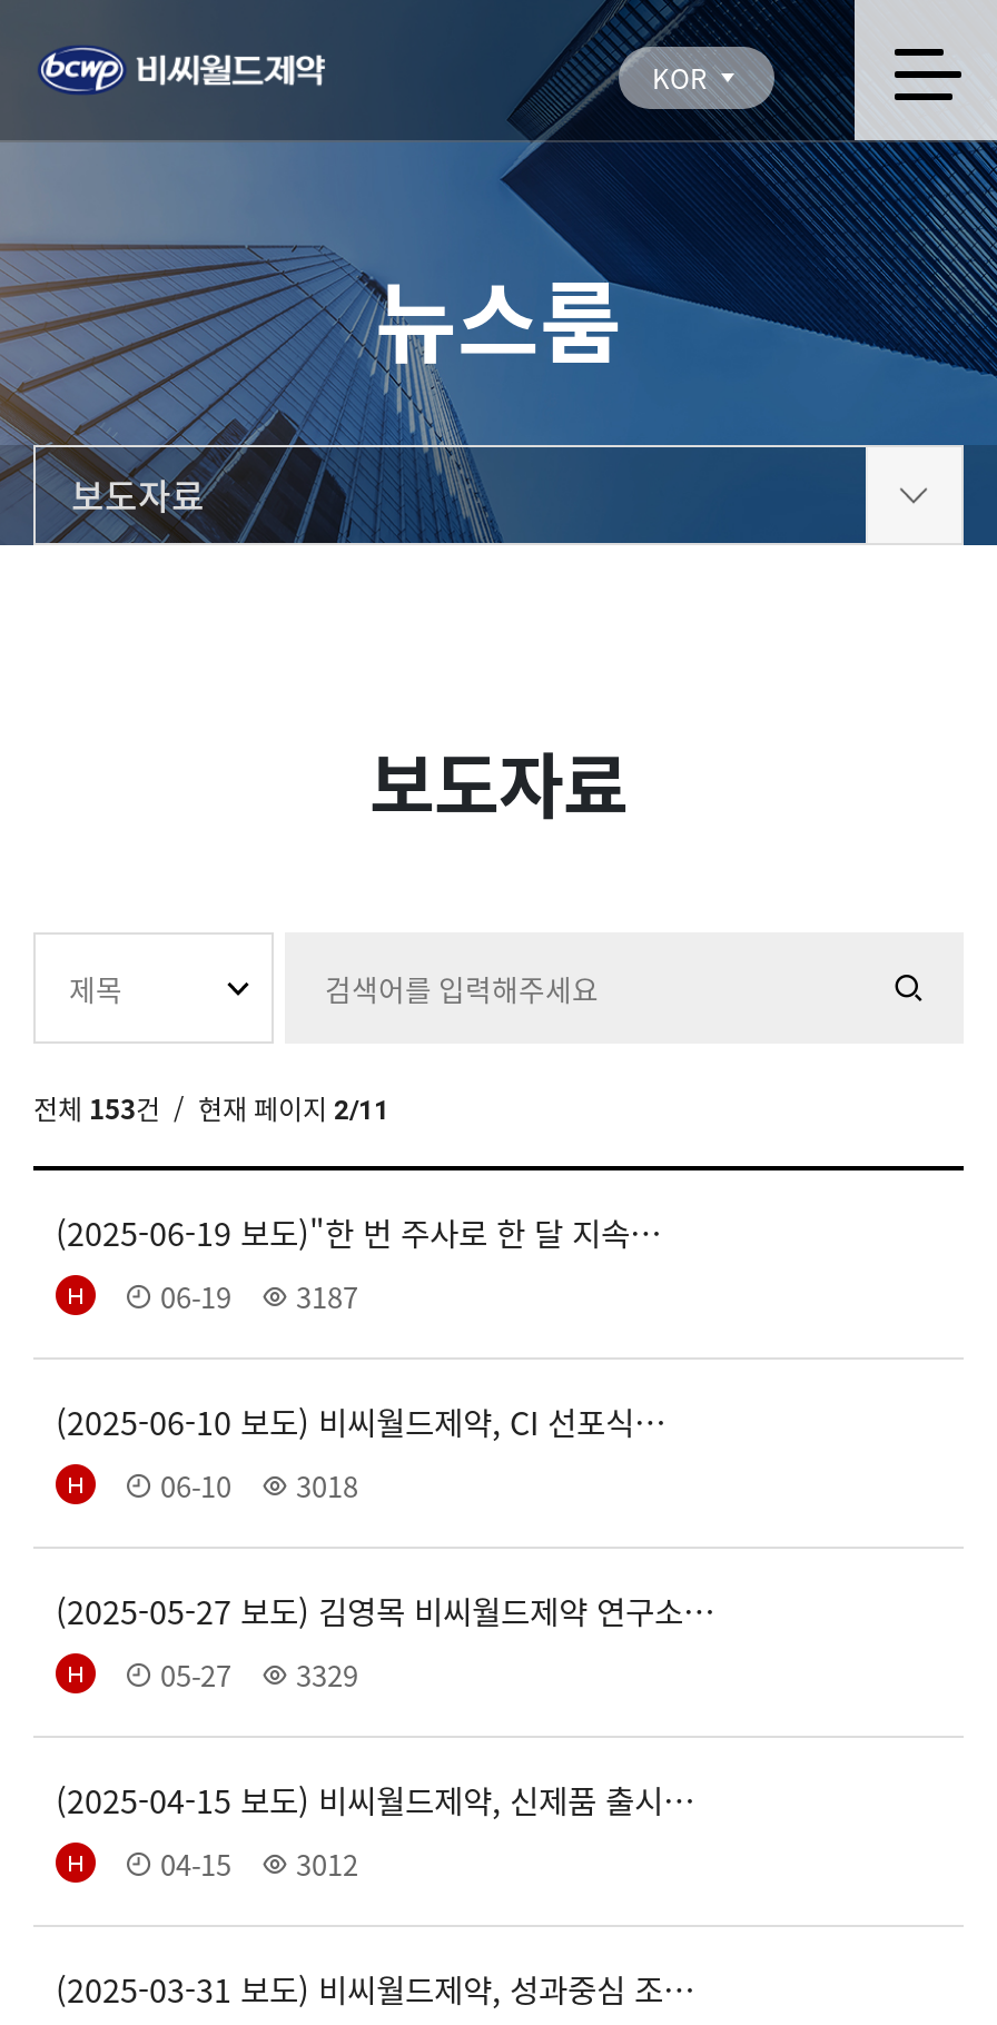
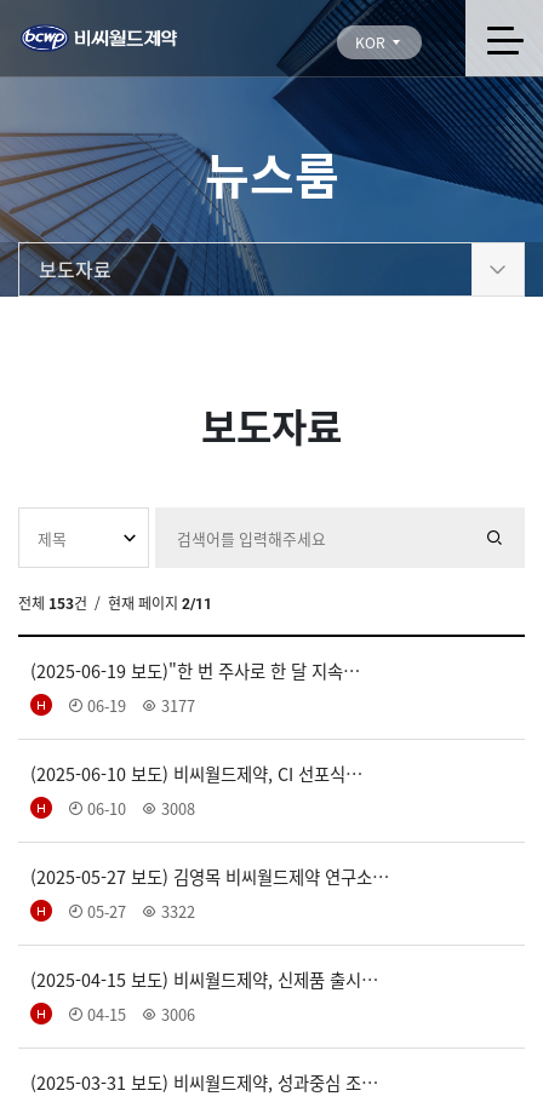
- 06-19 3187
+ 06-19 3177

- 06-10 3018
+ 06-10 3008

- 05-27 3329
+ 05-27 3322

- 04-15 3012
+ 04-15 3006
